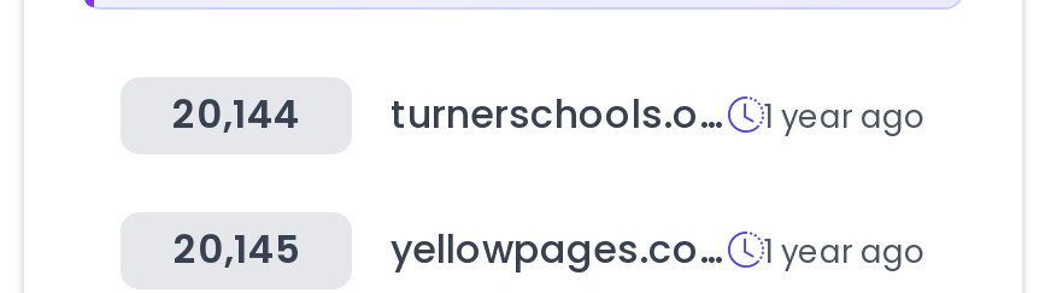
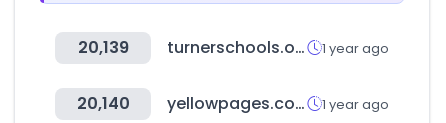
- 20,144
+ 20,139

- 20,145
+ 20,140
